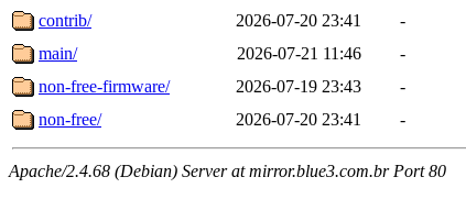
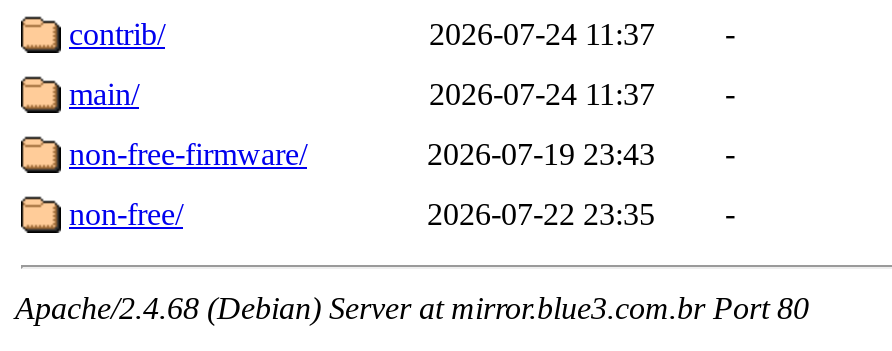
- 2026-07-20 23:41
+ 2026-07-24 11:37

- 2026-07-21 11:46
+ 2026-07-24 11:37

- 2026-07-20 23:41
+ 2026-07-22 23:35
